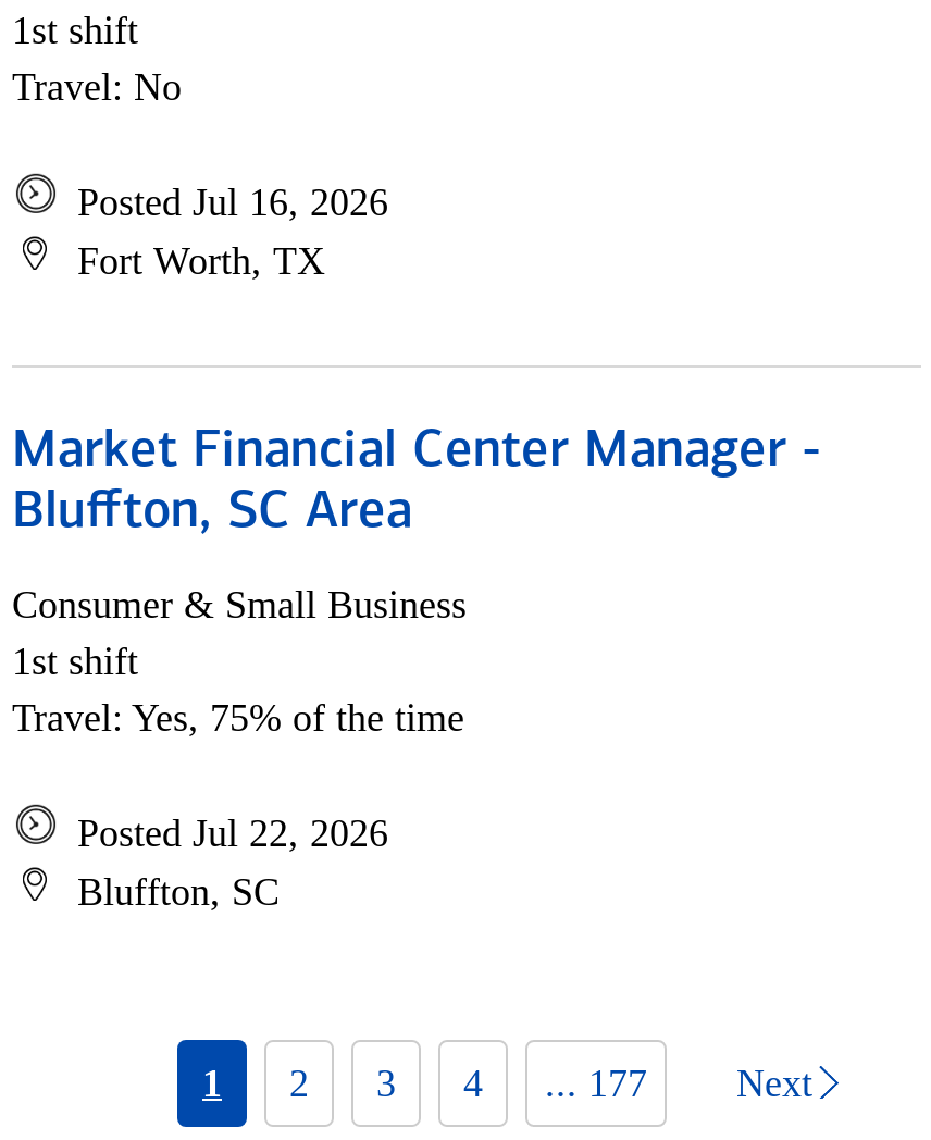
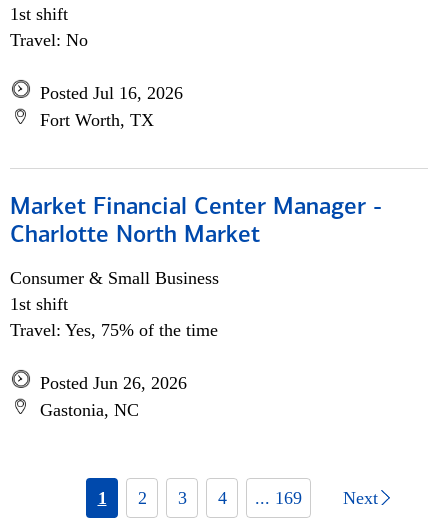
- Bluffton, SC Area
+ Charlotte North Market

- Posted Jul 22, 2026
- Bluffton, SC
+ Posted Jun 26, 2026
+ Gastonia, NC

- 1 2 3 4 ... 177
+ 1 2 3 4 ... 169
